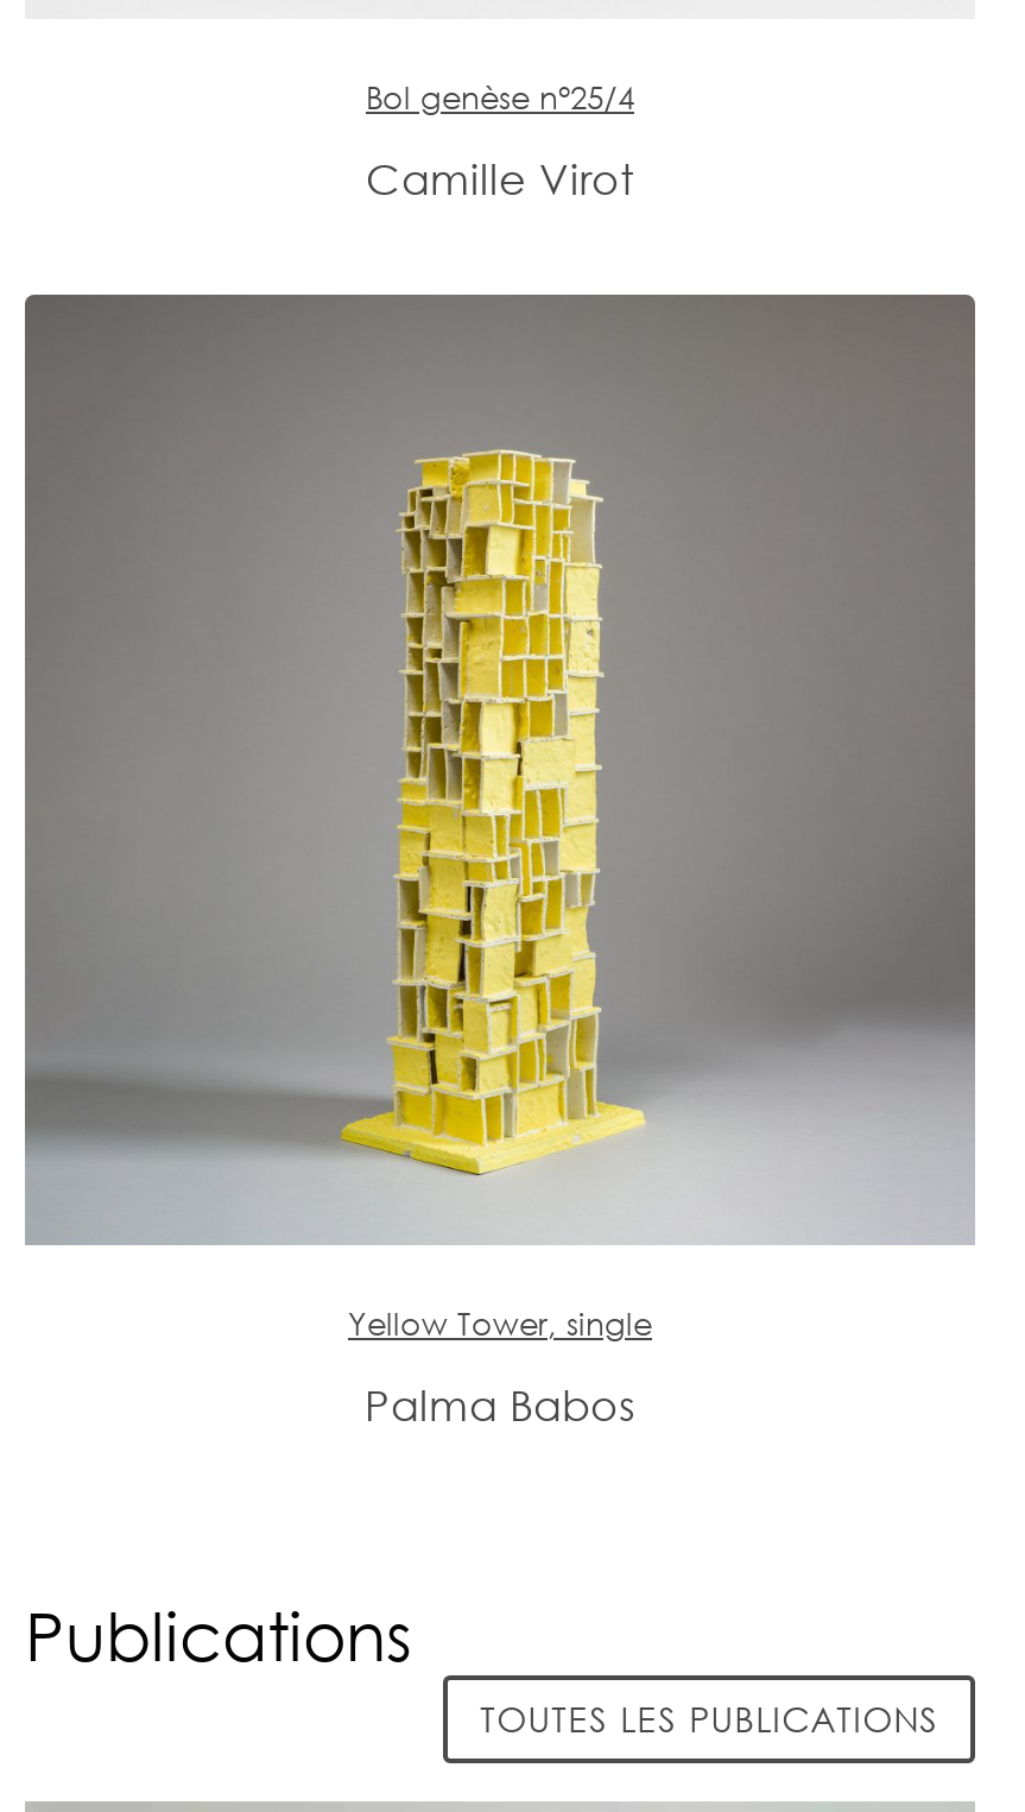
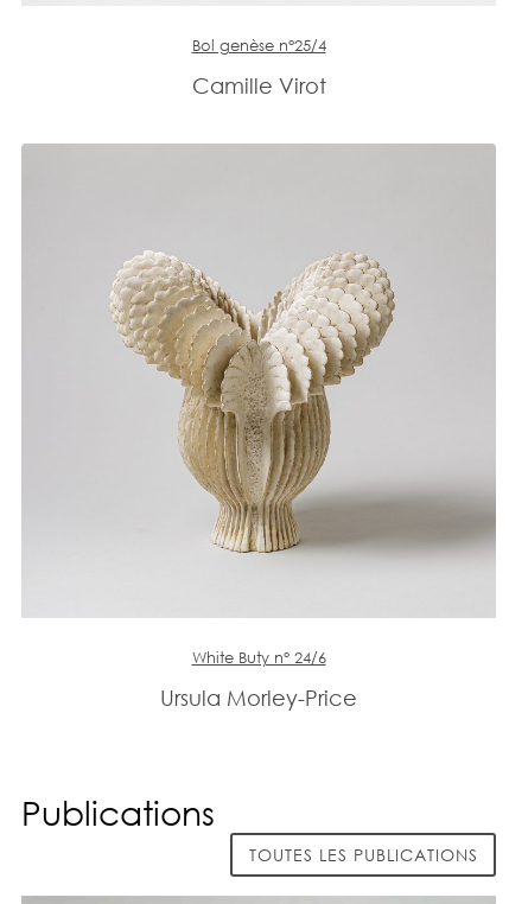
- [image]
- Yellow Tower, single
+ [image]
+ White Buty n° 24/6

- Palma Babos
+ Ursula Morley-Price
